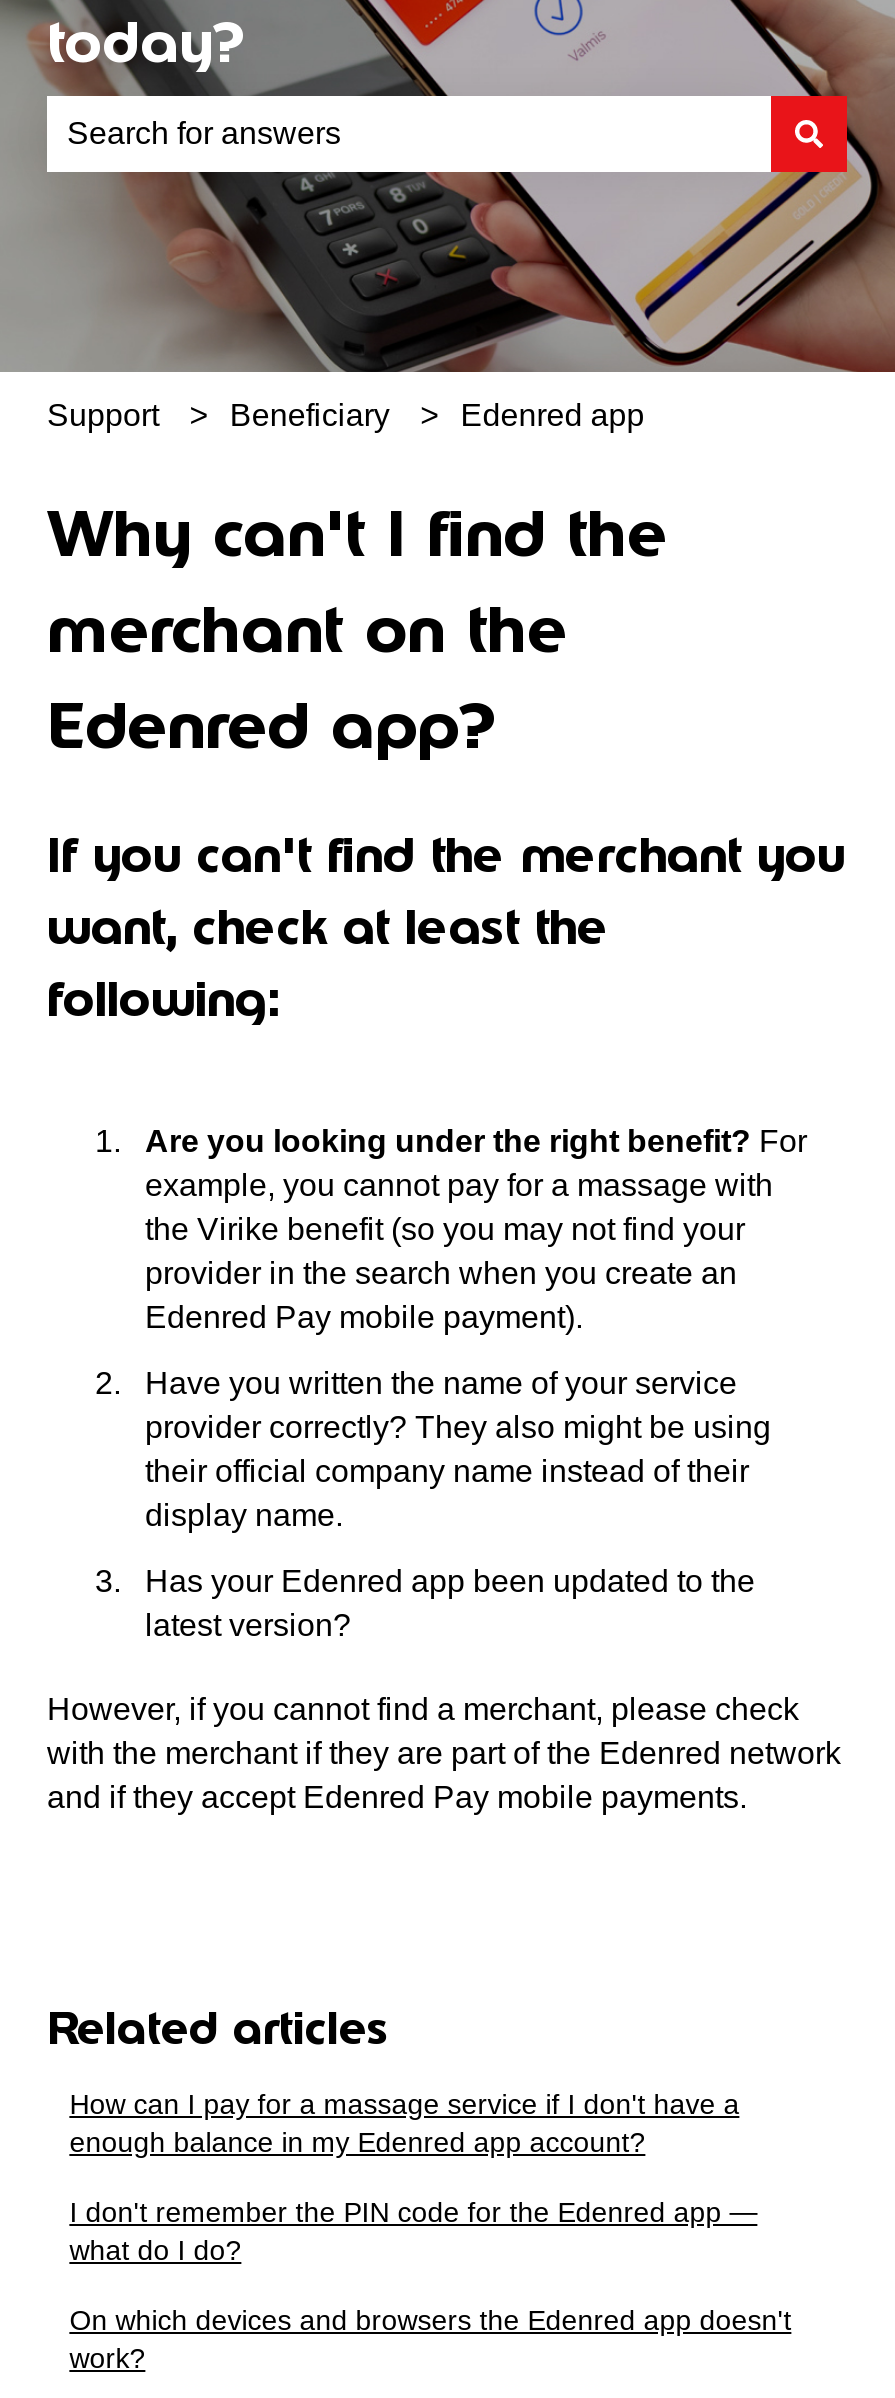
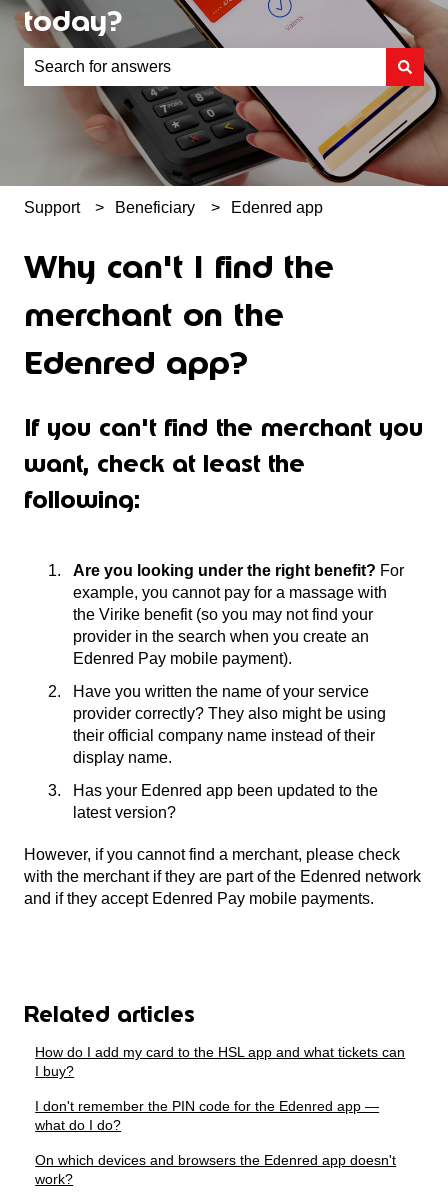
- How can I pay for a massage service if I don't have a
- enough balance in my Edenred app account?
+ How do I add my card to the HSL app and what tickets can
+ I buy?
